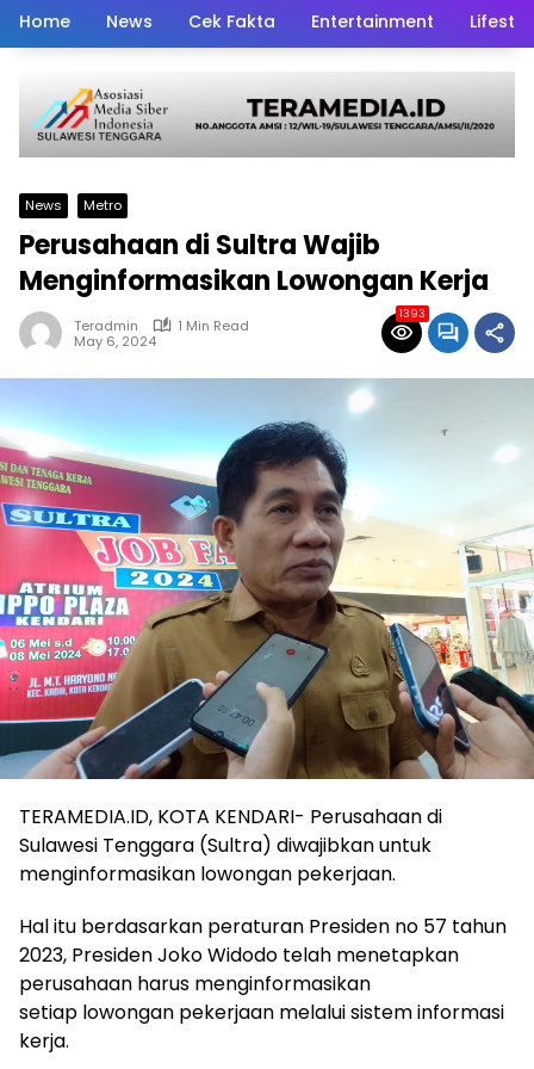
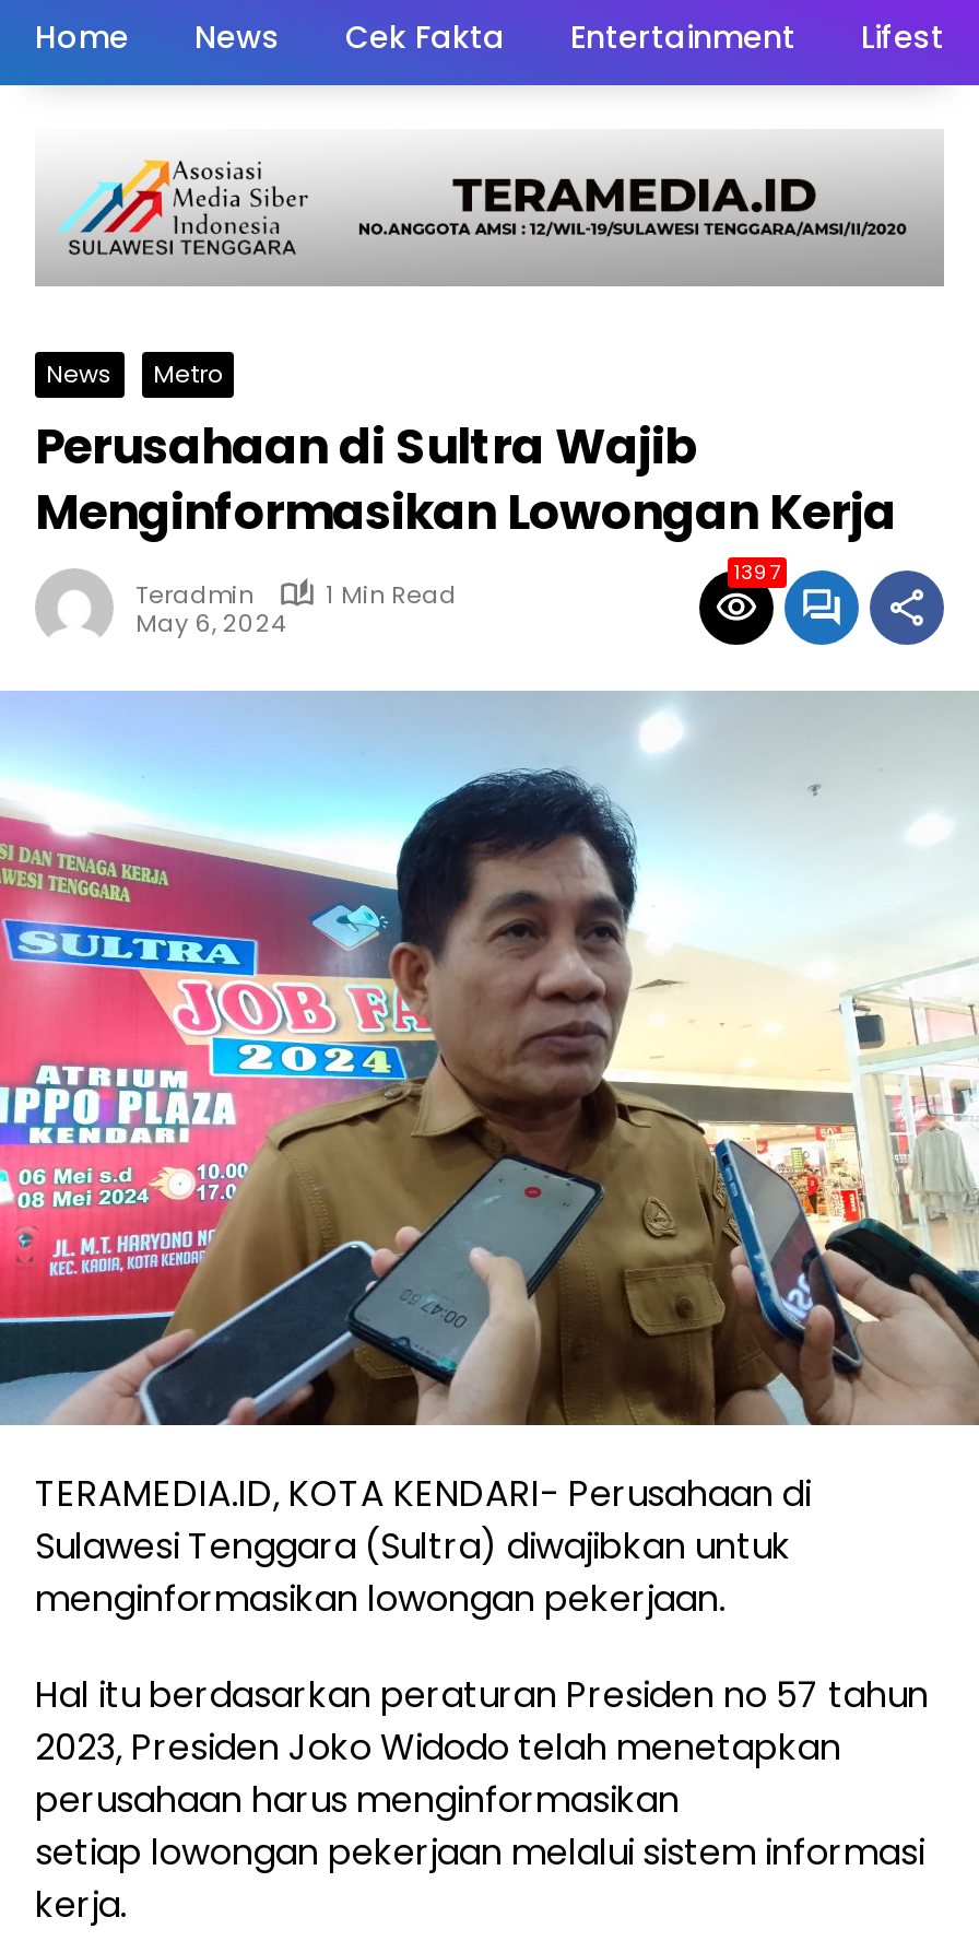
- 1393
+ 1397
